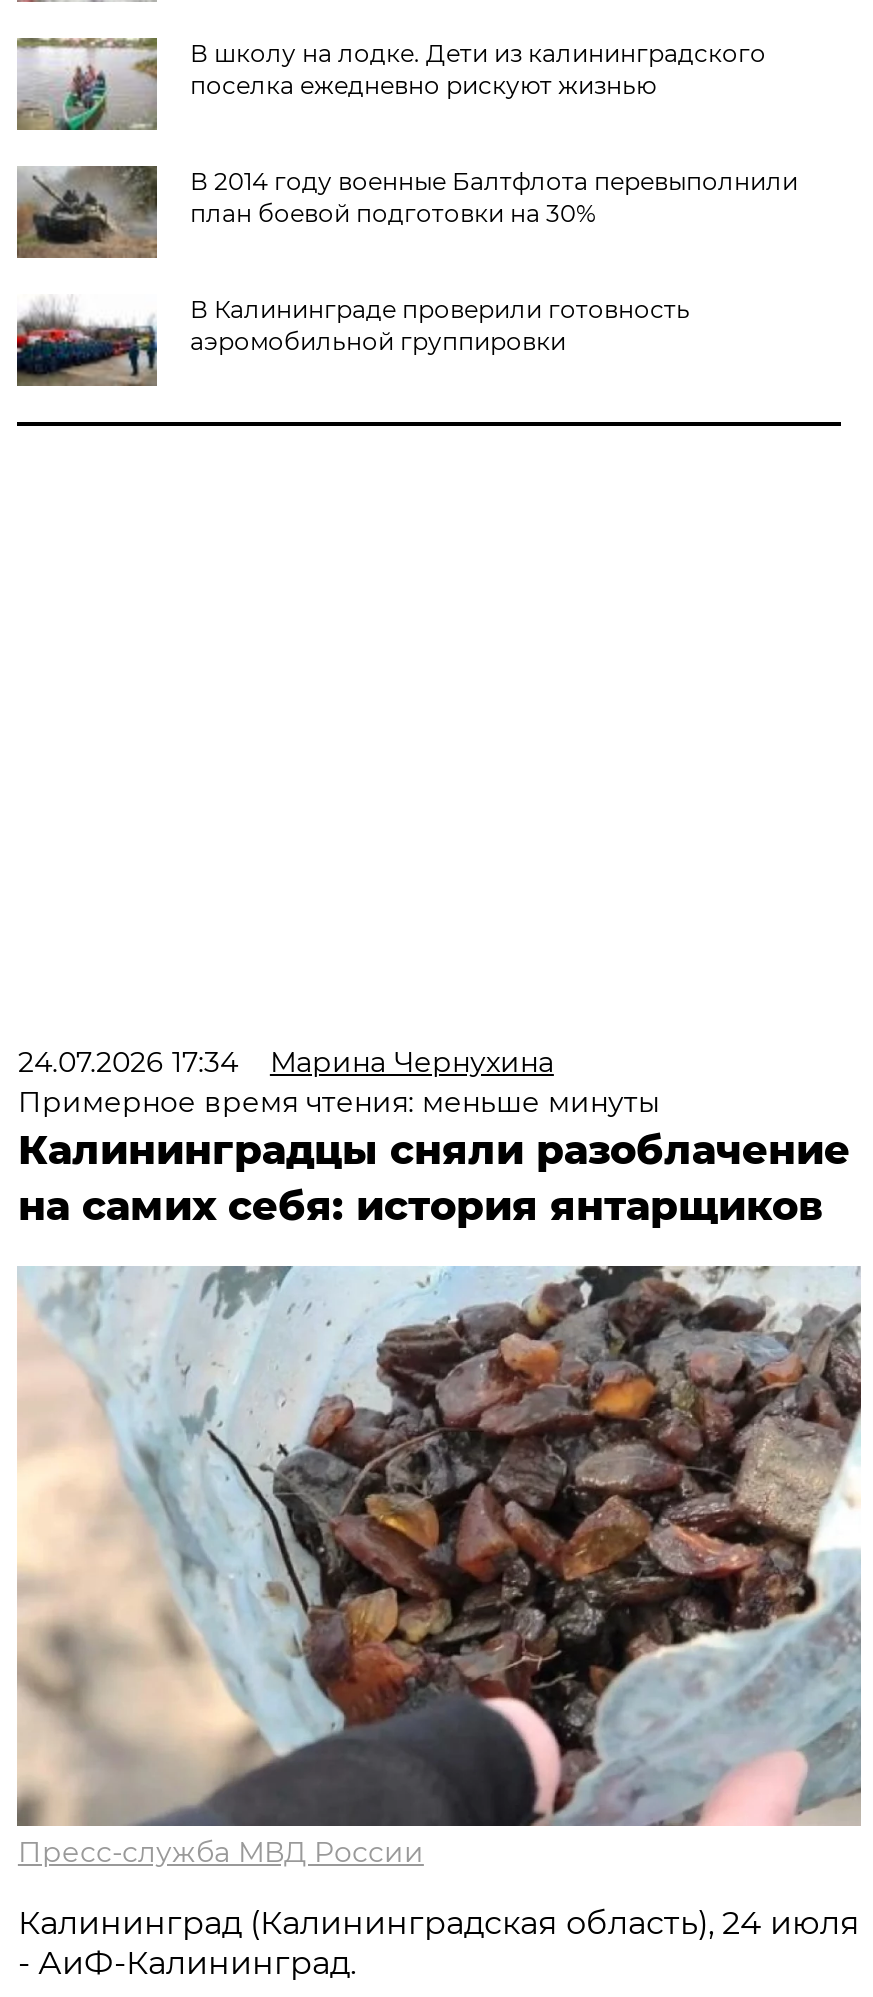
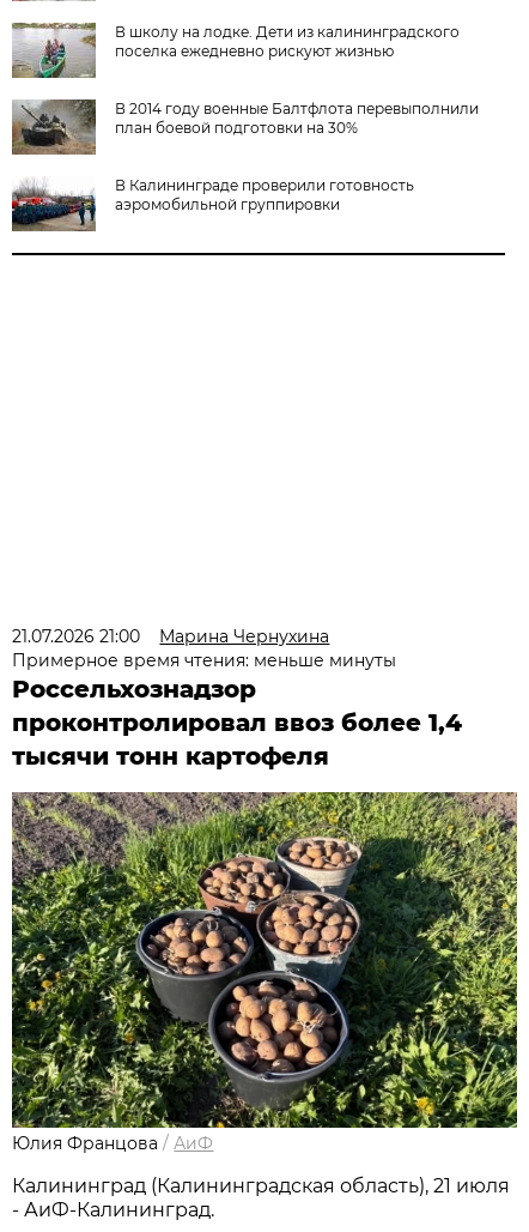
- 24.07.2026 17:34 Марина Чернухина
+ 21.07.2026 21:00 Марина Чернухина

- Калининградцы сняли разоблачение
- на самих себя: история янтарщиков
+ Россельхознадзор
+ проконтролировал ввоз более 1,4
+ тысячи тонн картофеля

- [image]
- Пресс-служба МВД России
+ [image]
+ Юлия Францова / АиФ

- Калининград (Калининградская область), 24 июля
+ Калининград (Калининградская область), 21 июля
